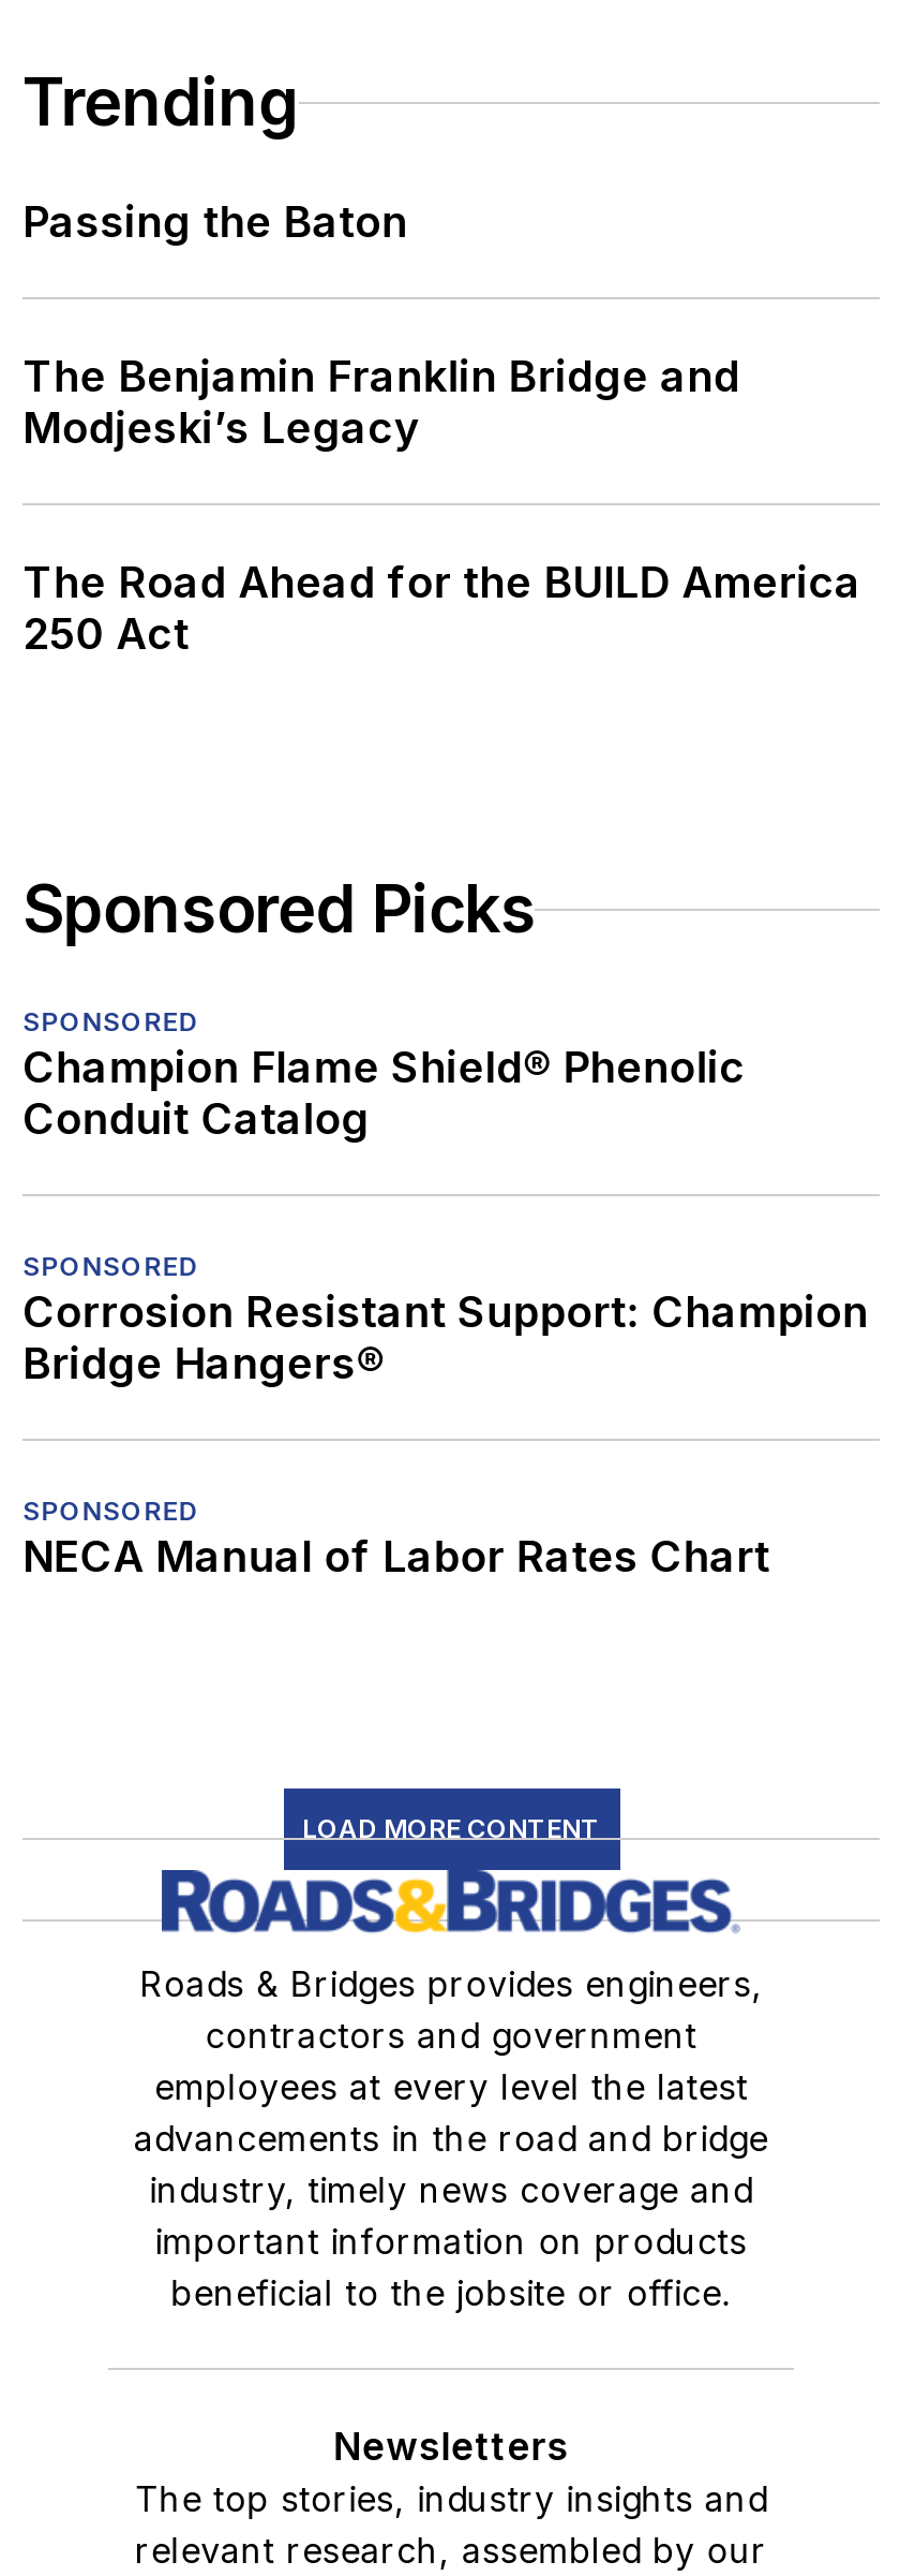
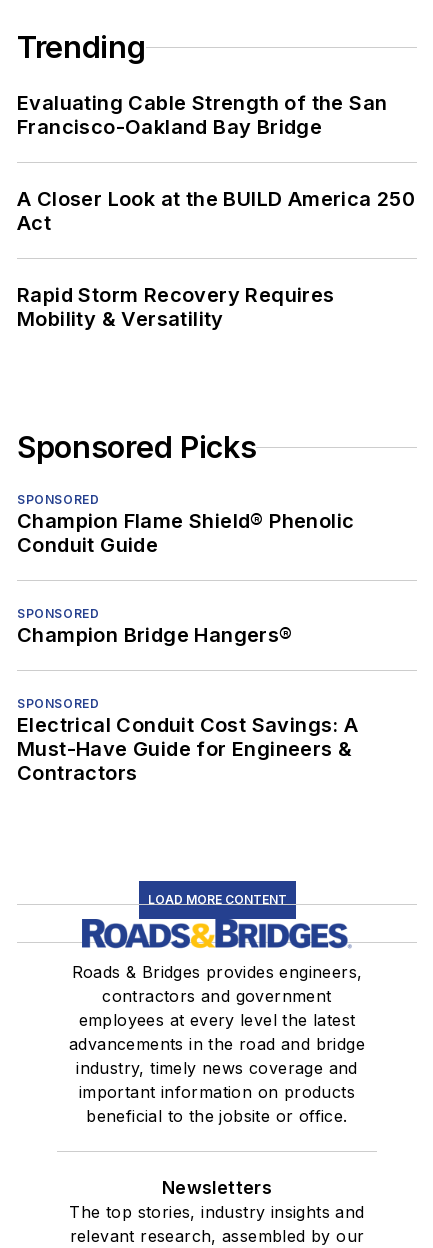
- Passing the Baton
+ Evaluating Cable Strength of the San
+ Francisco-Oakland Bay Bridge

- The Benjamin Franklin Bridge and
- Modjeski’s Legacy
+ A Closer Look at the BUILD America 250
+ Act

- The Road Ahead for the BUILD America
- 250 Act
+ Rapid Storm Recovery Requires
+ Mobility & Versatility

- Conduit Catalog
+ Conduit Guide

- Corrosion Resistant Support: Champion
- Bridge Hangers®
+ Champion Bridge Hangers®

- NECA Manual of Labor Rates Chart
+ Electrical Conduit Cost Savings: A
+ Must-Have Guide for Engineers &
+ Contractors
